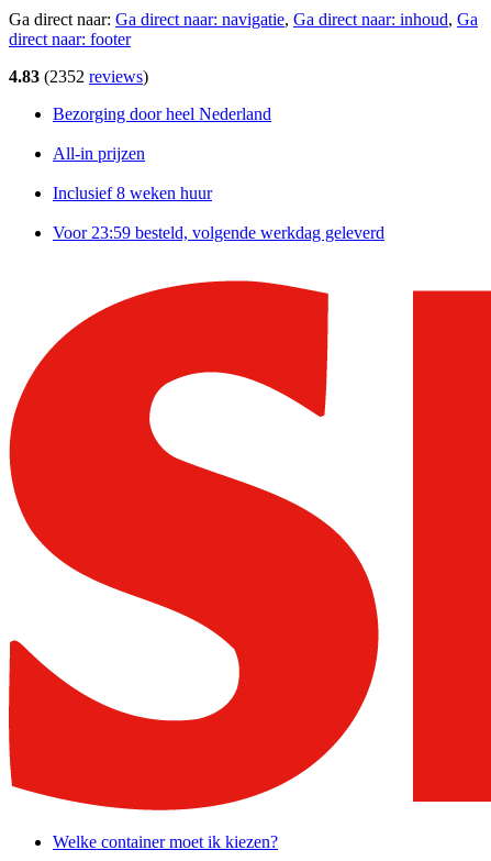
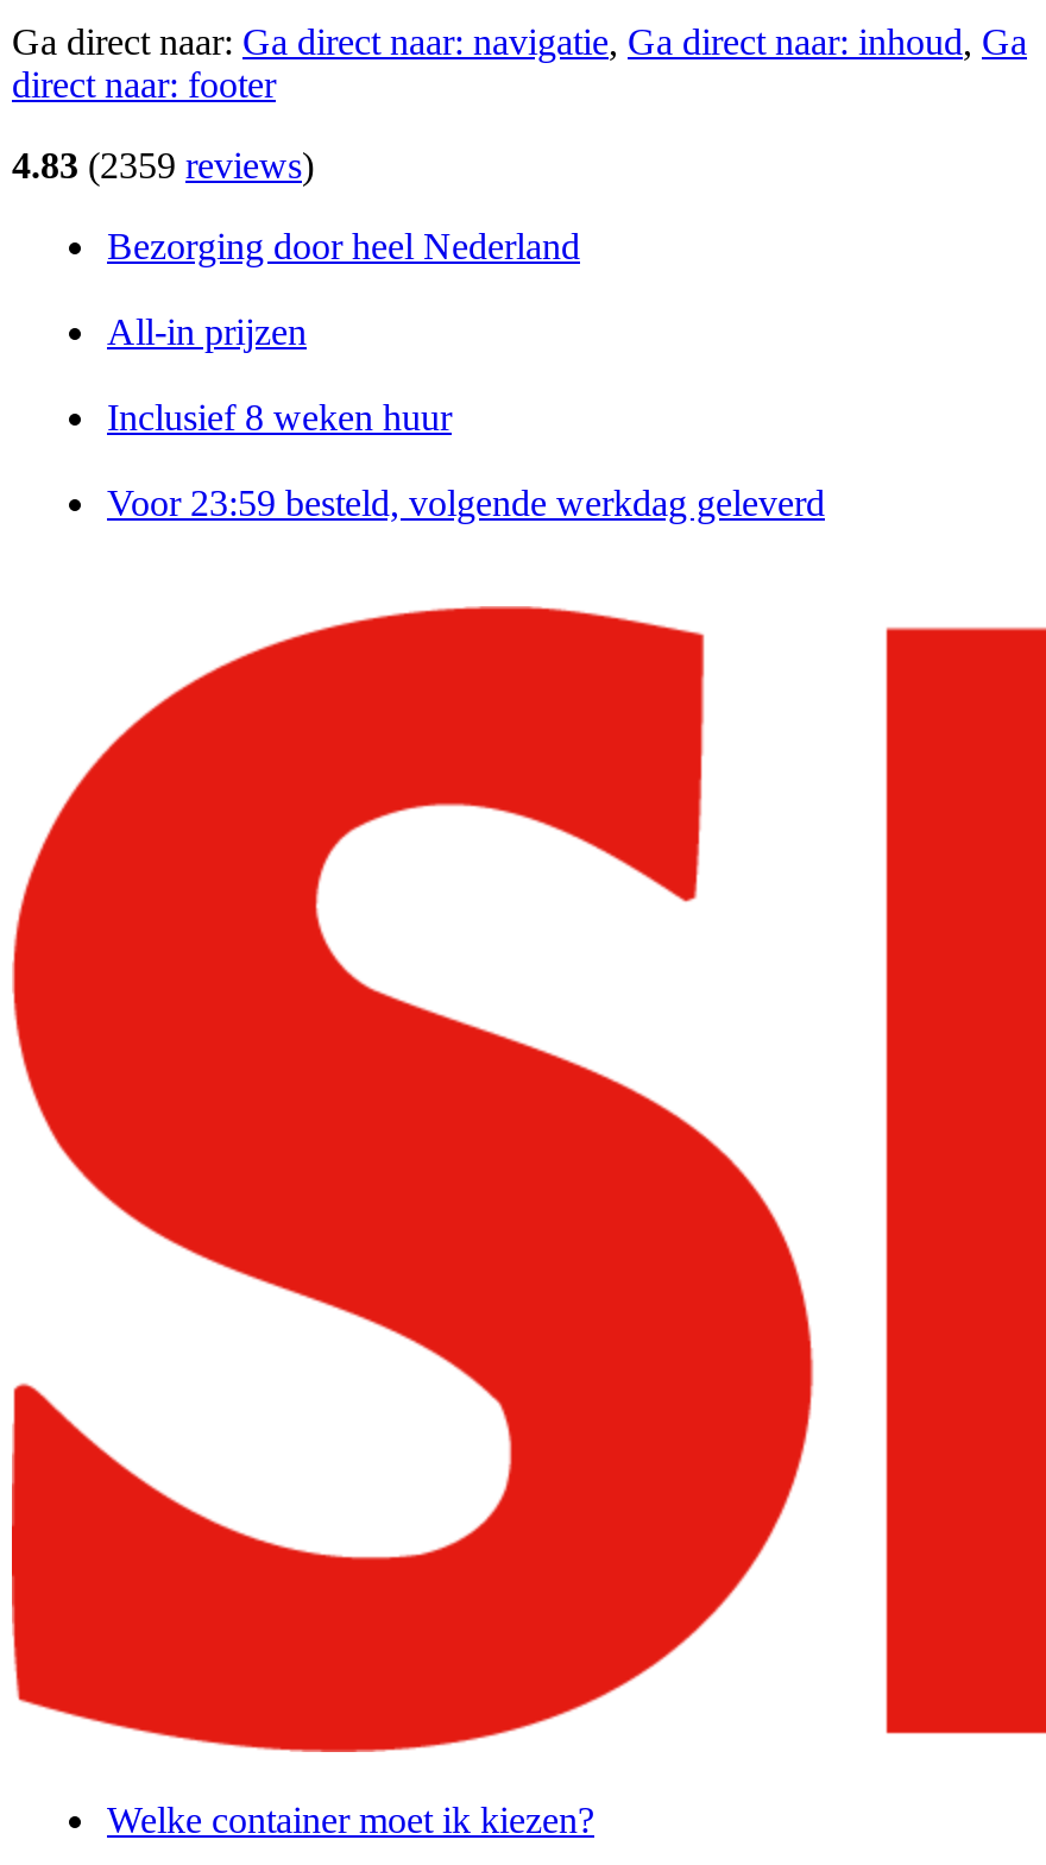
- 4.83 (2352 reviews)
+ 4.83 (2359 reviews)
